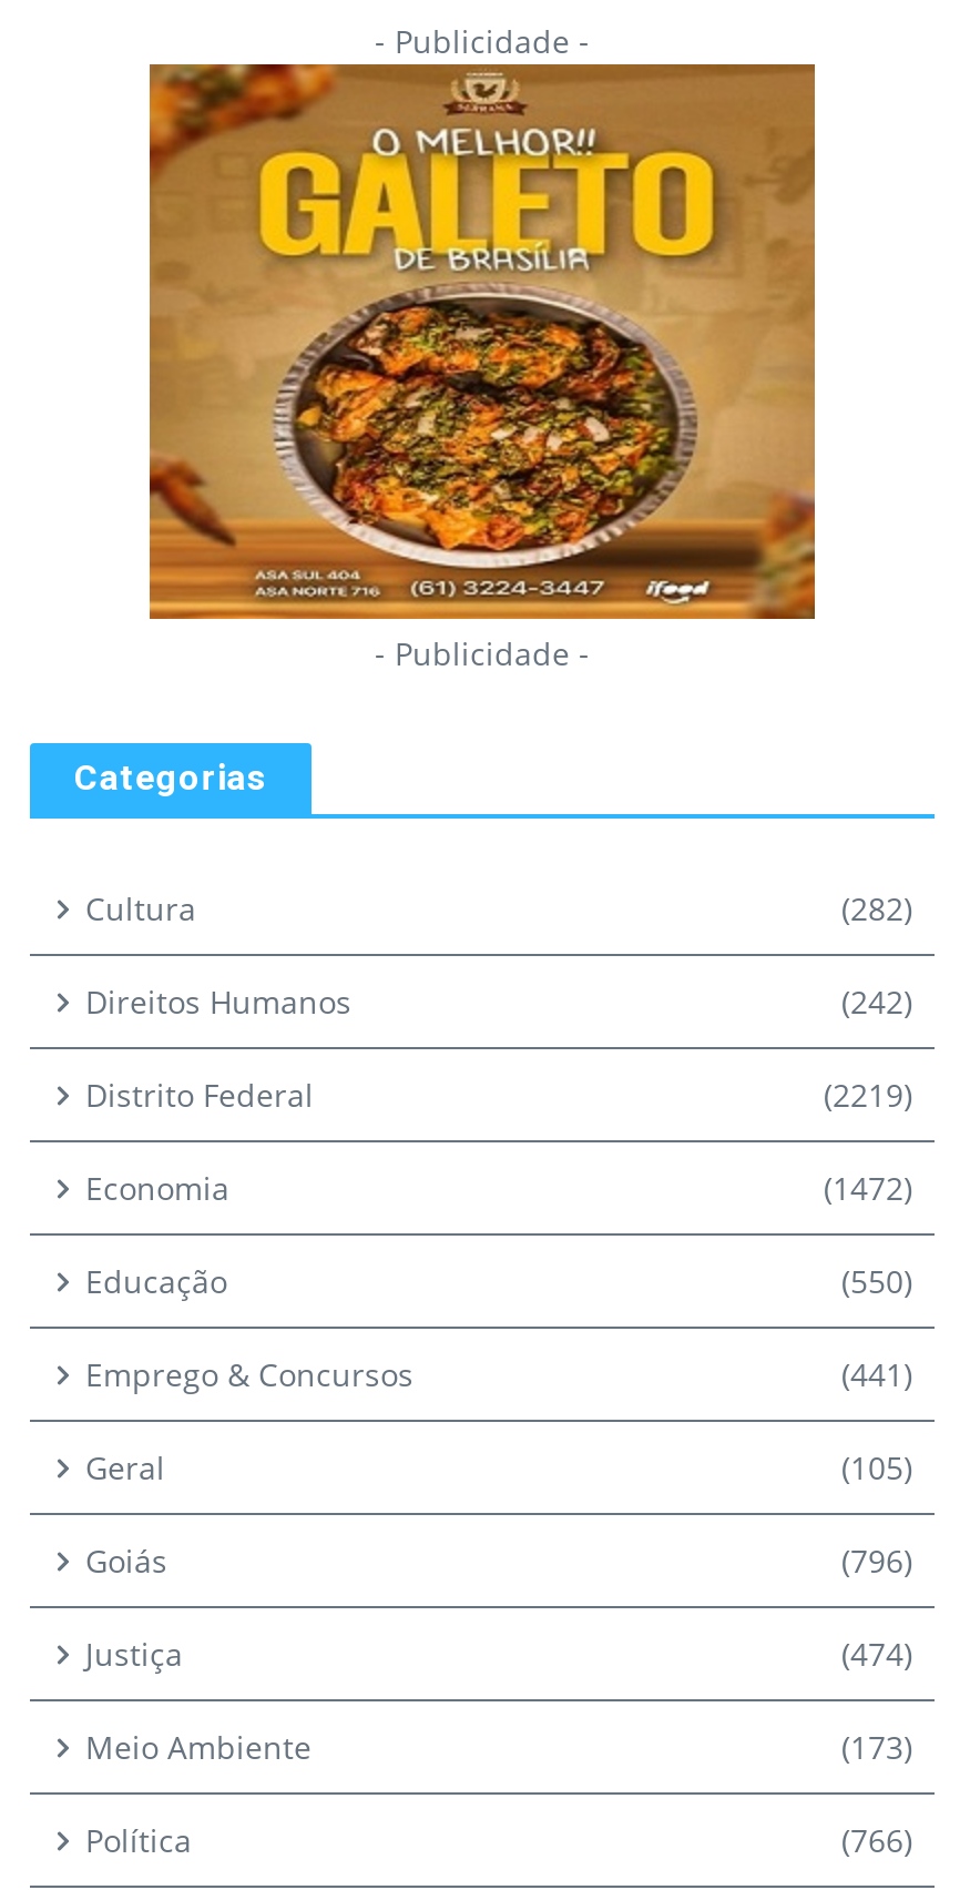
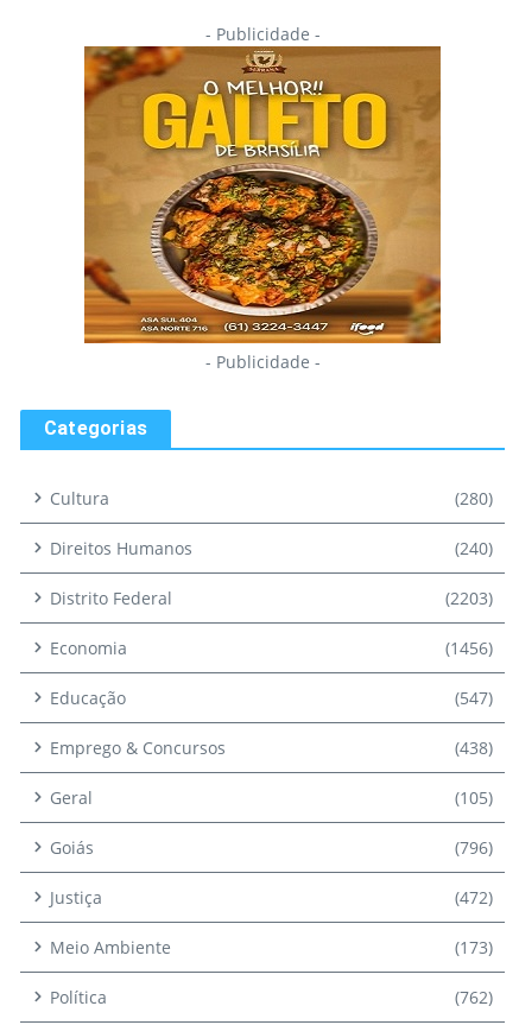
- (282)
+ (280)

- (242)
+ (240)

- (2219)
+ (2203)

- (1472)
+ (1456)

- (550)
+ (547)

- (441)
+ (438)

- (474)
+ (472)

- (766)
+ (762)
